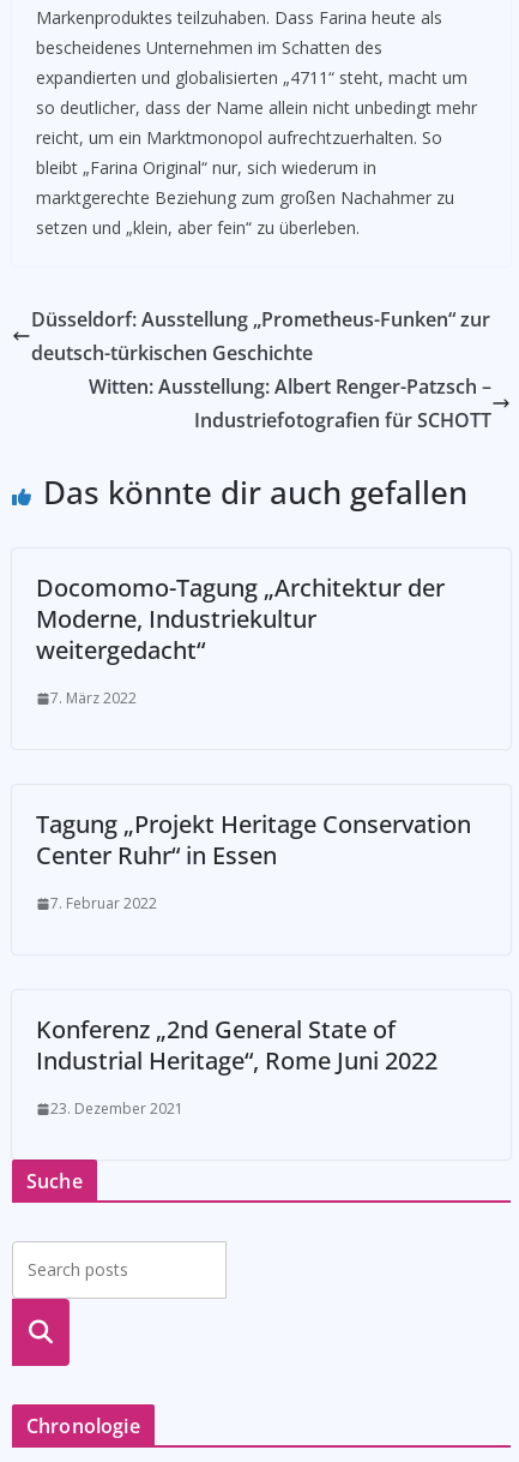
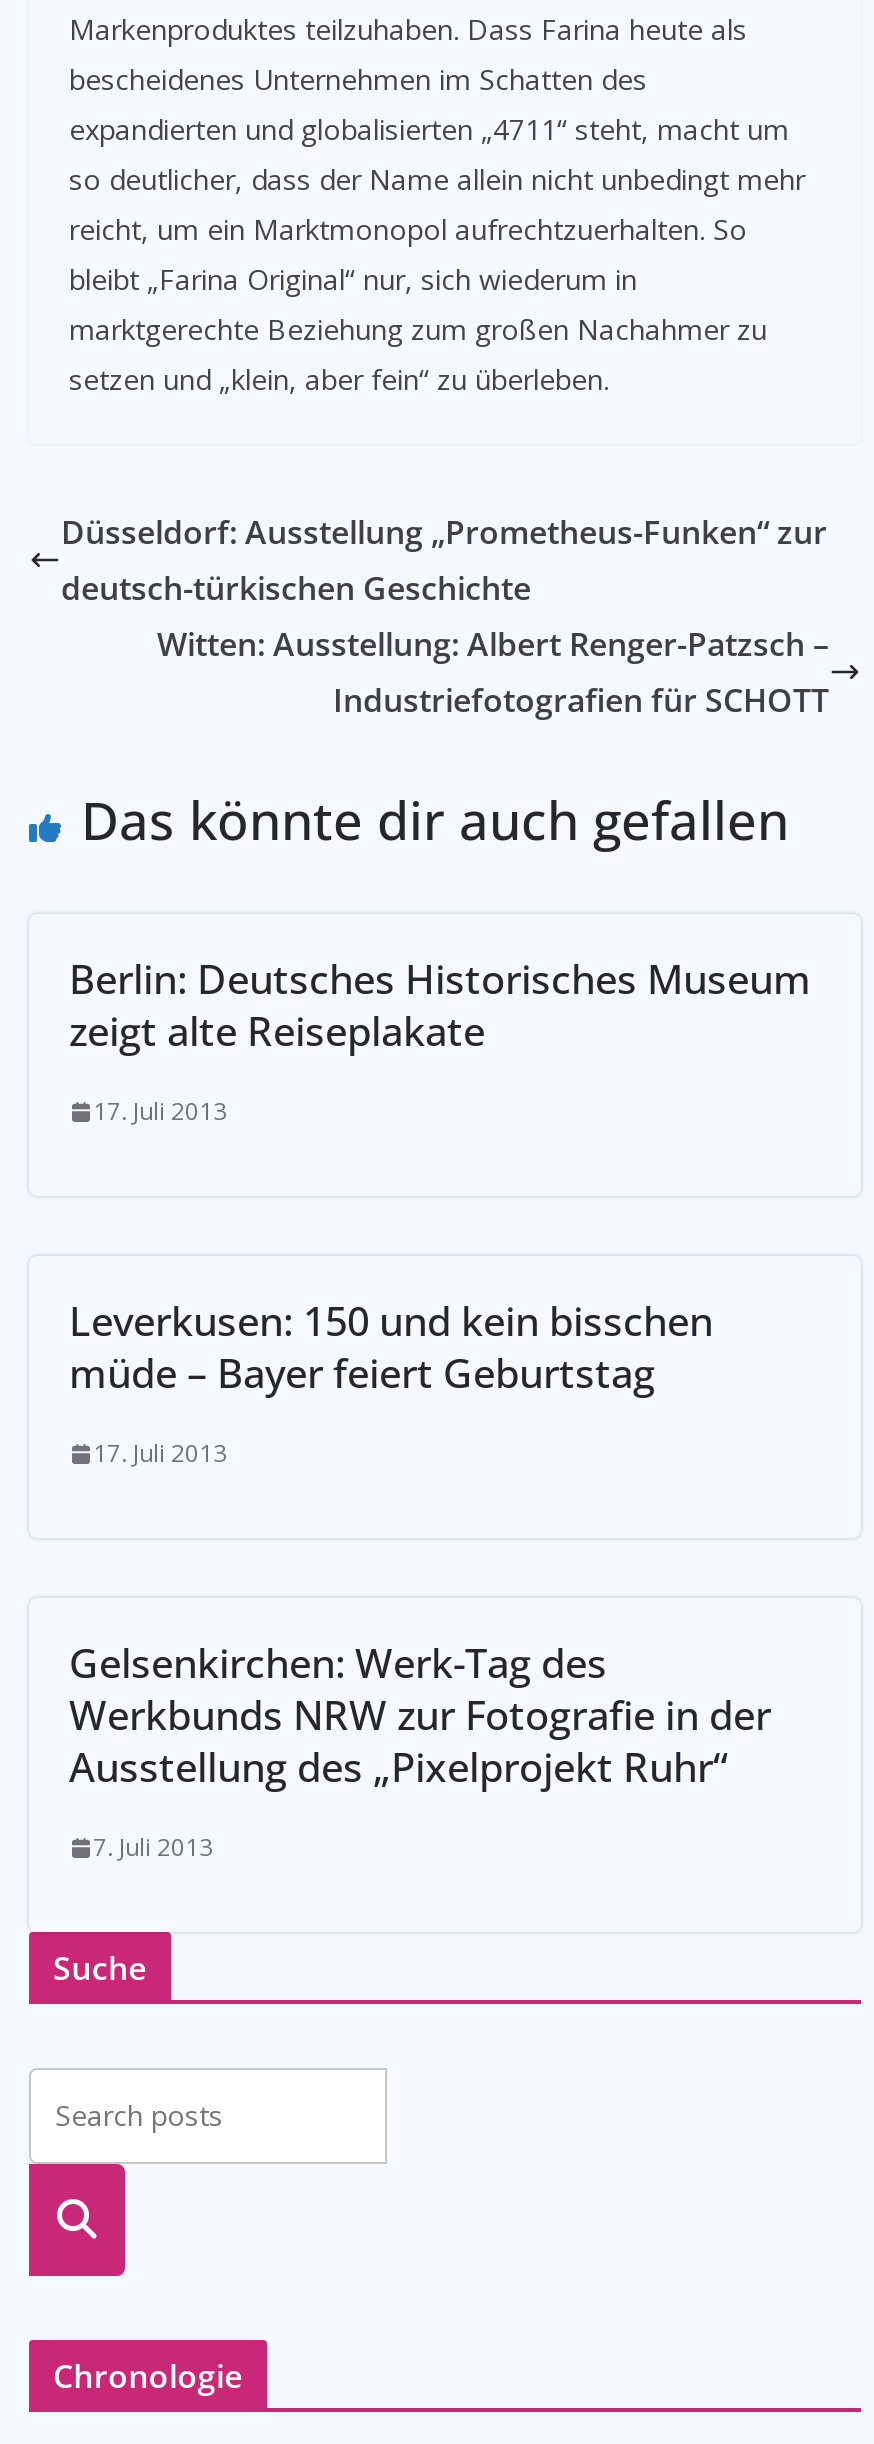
- Docomomo-Tagung „Architektur der
- Moderne, Industriekultur
- weitergedacht“
+ Berlin: Deutsches Historisches Museum
+ zeigt alte Reiseplakate

- 7. März 2022
+ 17. Juli 2013

- Tagung „Projekt Heritage Conservation
- Center Ruhr“ in Essen
+ Leverkusen: 150 und kein bisschen
+ müde – Bayer feiert Geburtstag

- 7. Februar 2022
+ 17. Juli 2013

- Konferenz „2nd General State of
- Industrial Heritage“, Rome Juni 2022
+ Gelsenkirchen: Werk-Tag des
+ Werkbunds NRW zur Fotografie in der
+ Ausstellung des „Pixelprojekt Ruhr“

- 23. Dezember 2021
+ 7. Juli 2013
